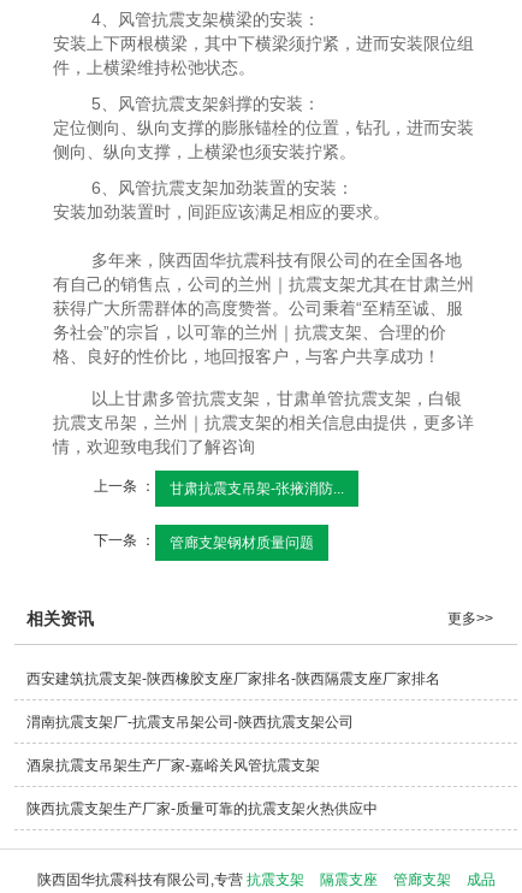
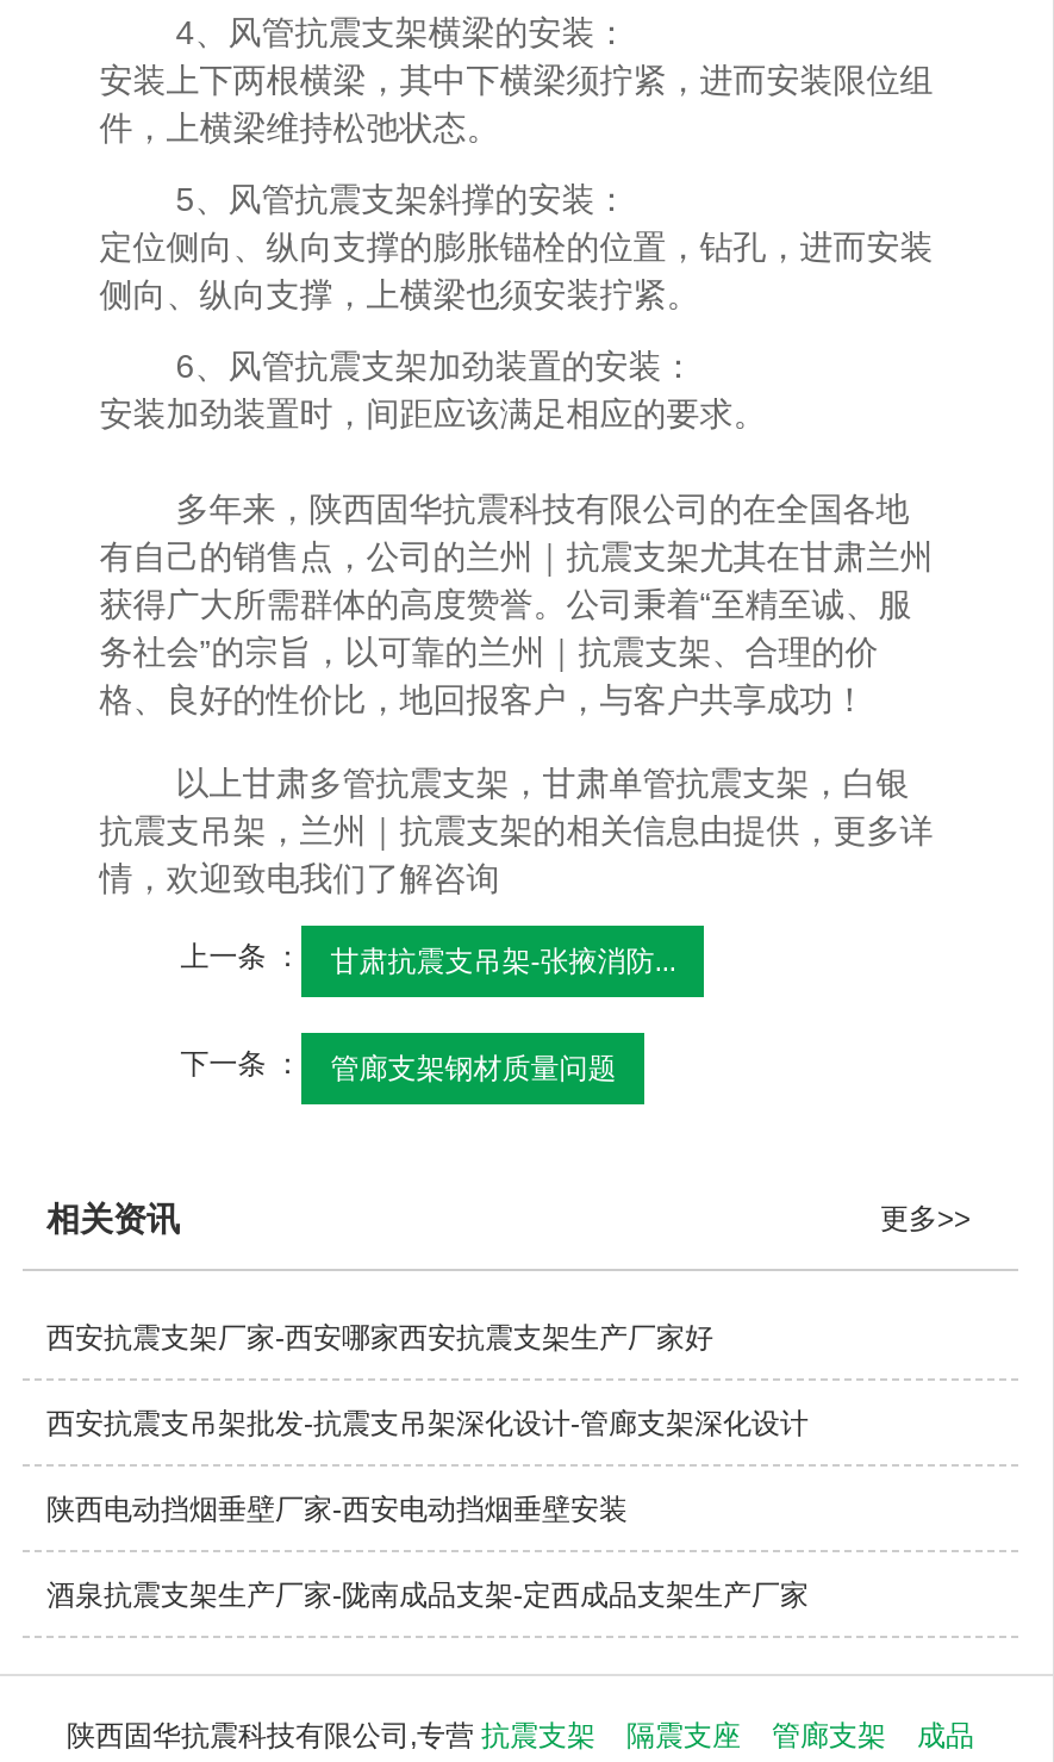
- 西安建筑抗震支架-陕西橡胶支座厂家排名-陕西隔震支座厂家排名
+ 西安抗震支架厂家-西安哪家西安抗震支架生产厂家好

- 渭南抗震支架厂-抗震支吊架公司-陕西抗震支架公司
+ 西安抗震支吊架批发-抗震支吊架深化设计-管廊支架深化设计

- 酒泉抗震支吊架生产厂家-嘉峪关风管抗震支架
+ 陕西电动挡烟垂壁厂家-西安电动挡烟垂壁安装

- 陕西抗震支架生产厂家-质量可靠的抗震支架火热供应中
+ 酒泉抗震支架生产厂家-陇南成品支架-定西成品支架生产厂家
